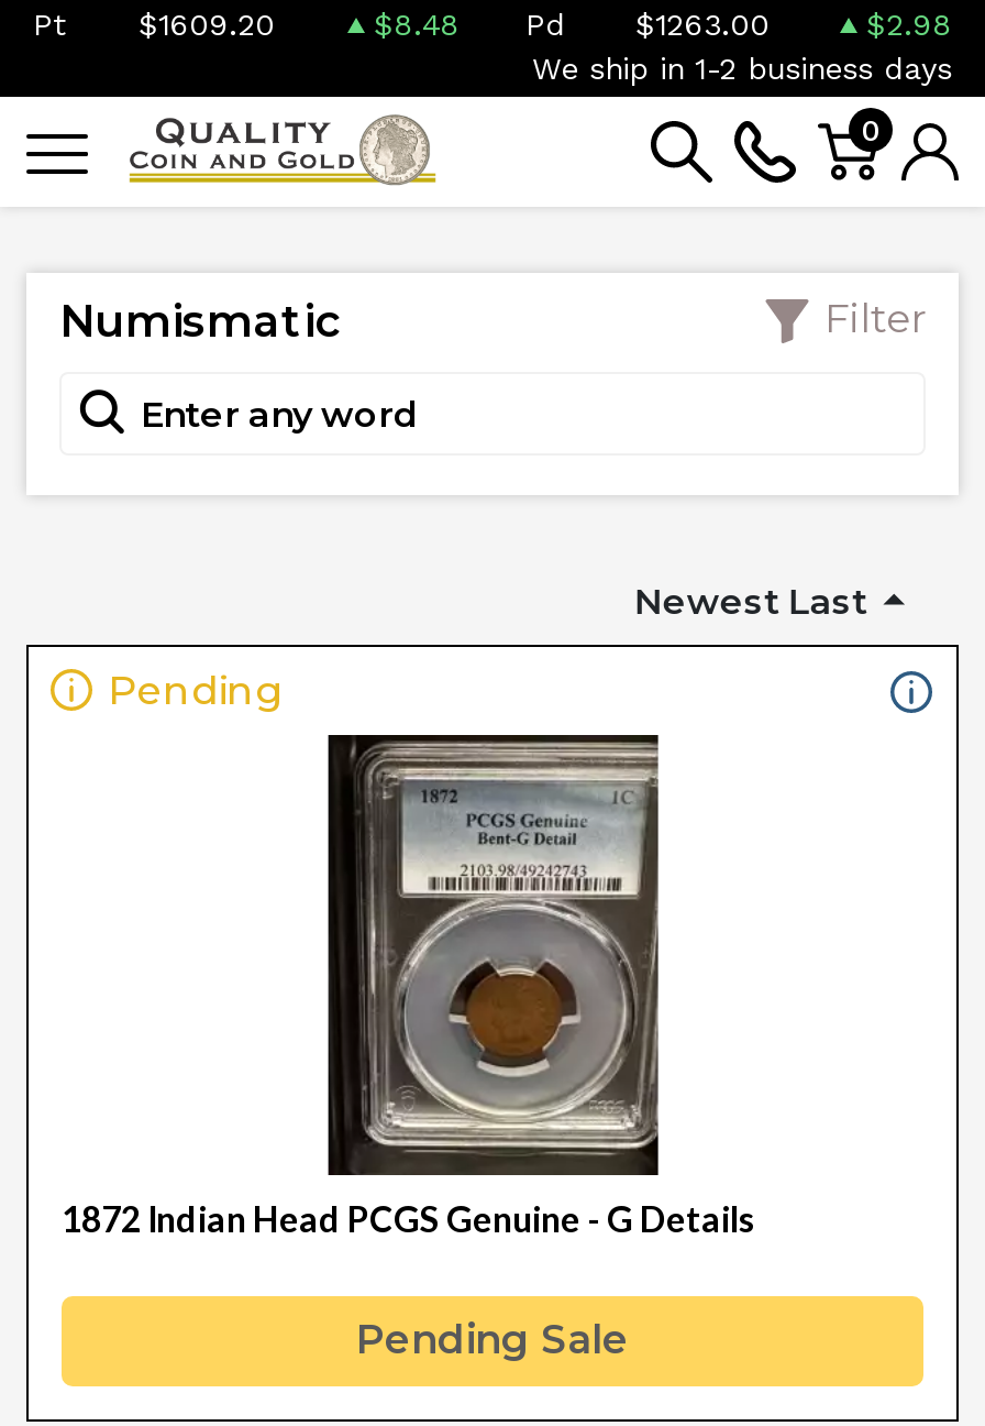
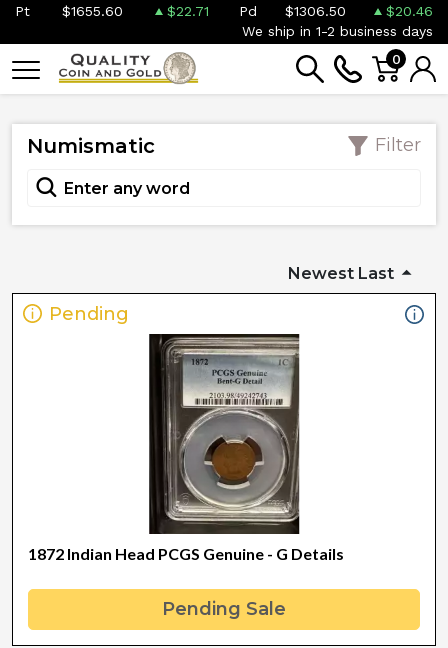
- $1609.20
+ $1655.60

- $8.48
+ $22.71

- $1263.00
+ $1306.50

- $2.98
+ $20.46
